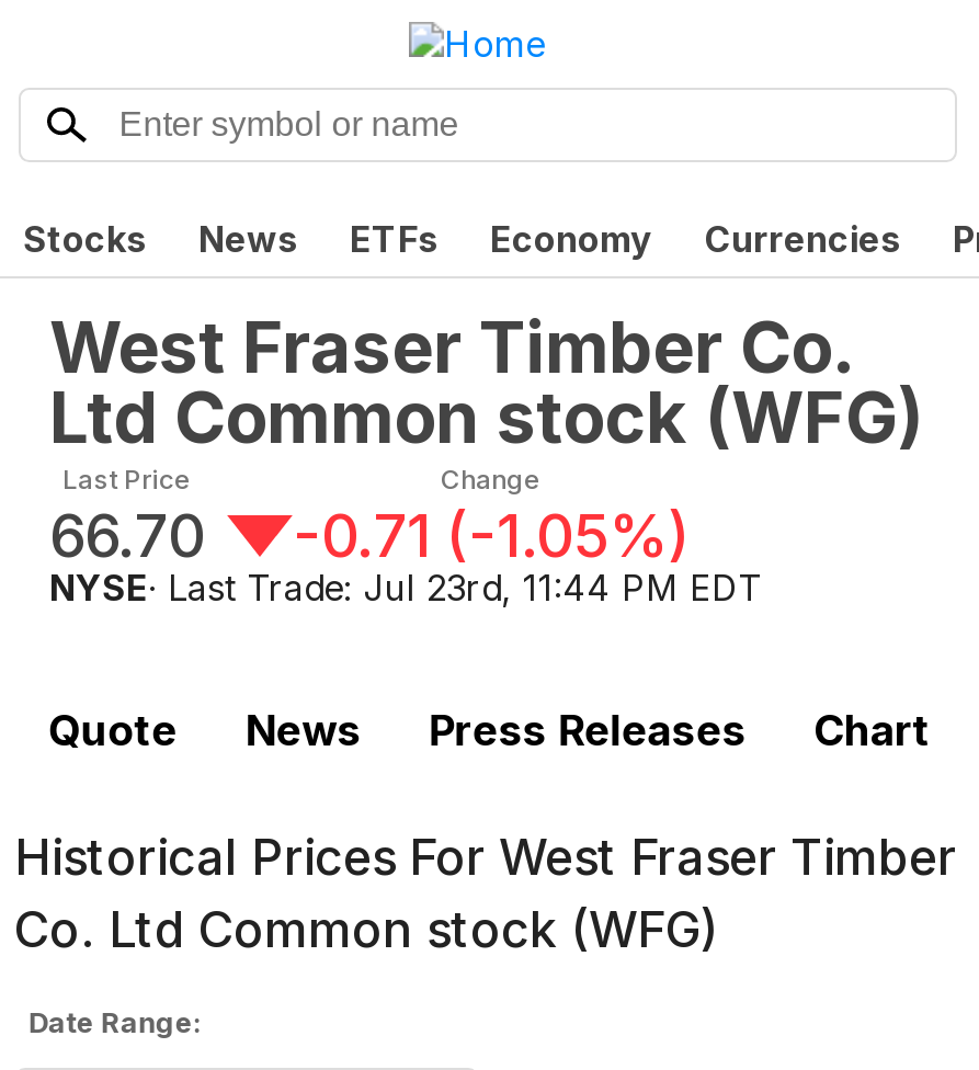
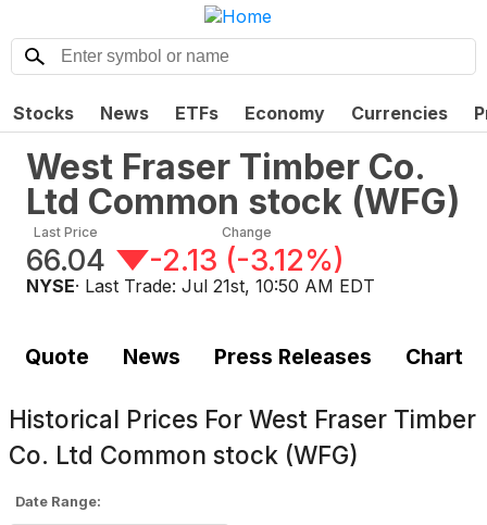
- 66.70
+ 66.04

- -0.71 (-1.05%)
+ -2.13 (-3.12%)

- NYSE · Last Trade: Jul 23rd, 11:44 PM EDT
+ NYSE · Last Trade: Jul 21st, 10:50 AM EDT
